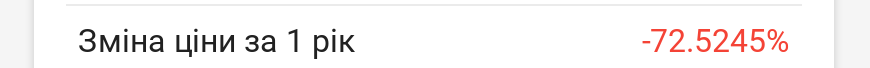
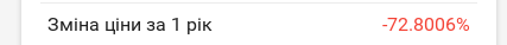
- -72.5245%
+ -72.8006%
